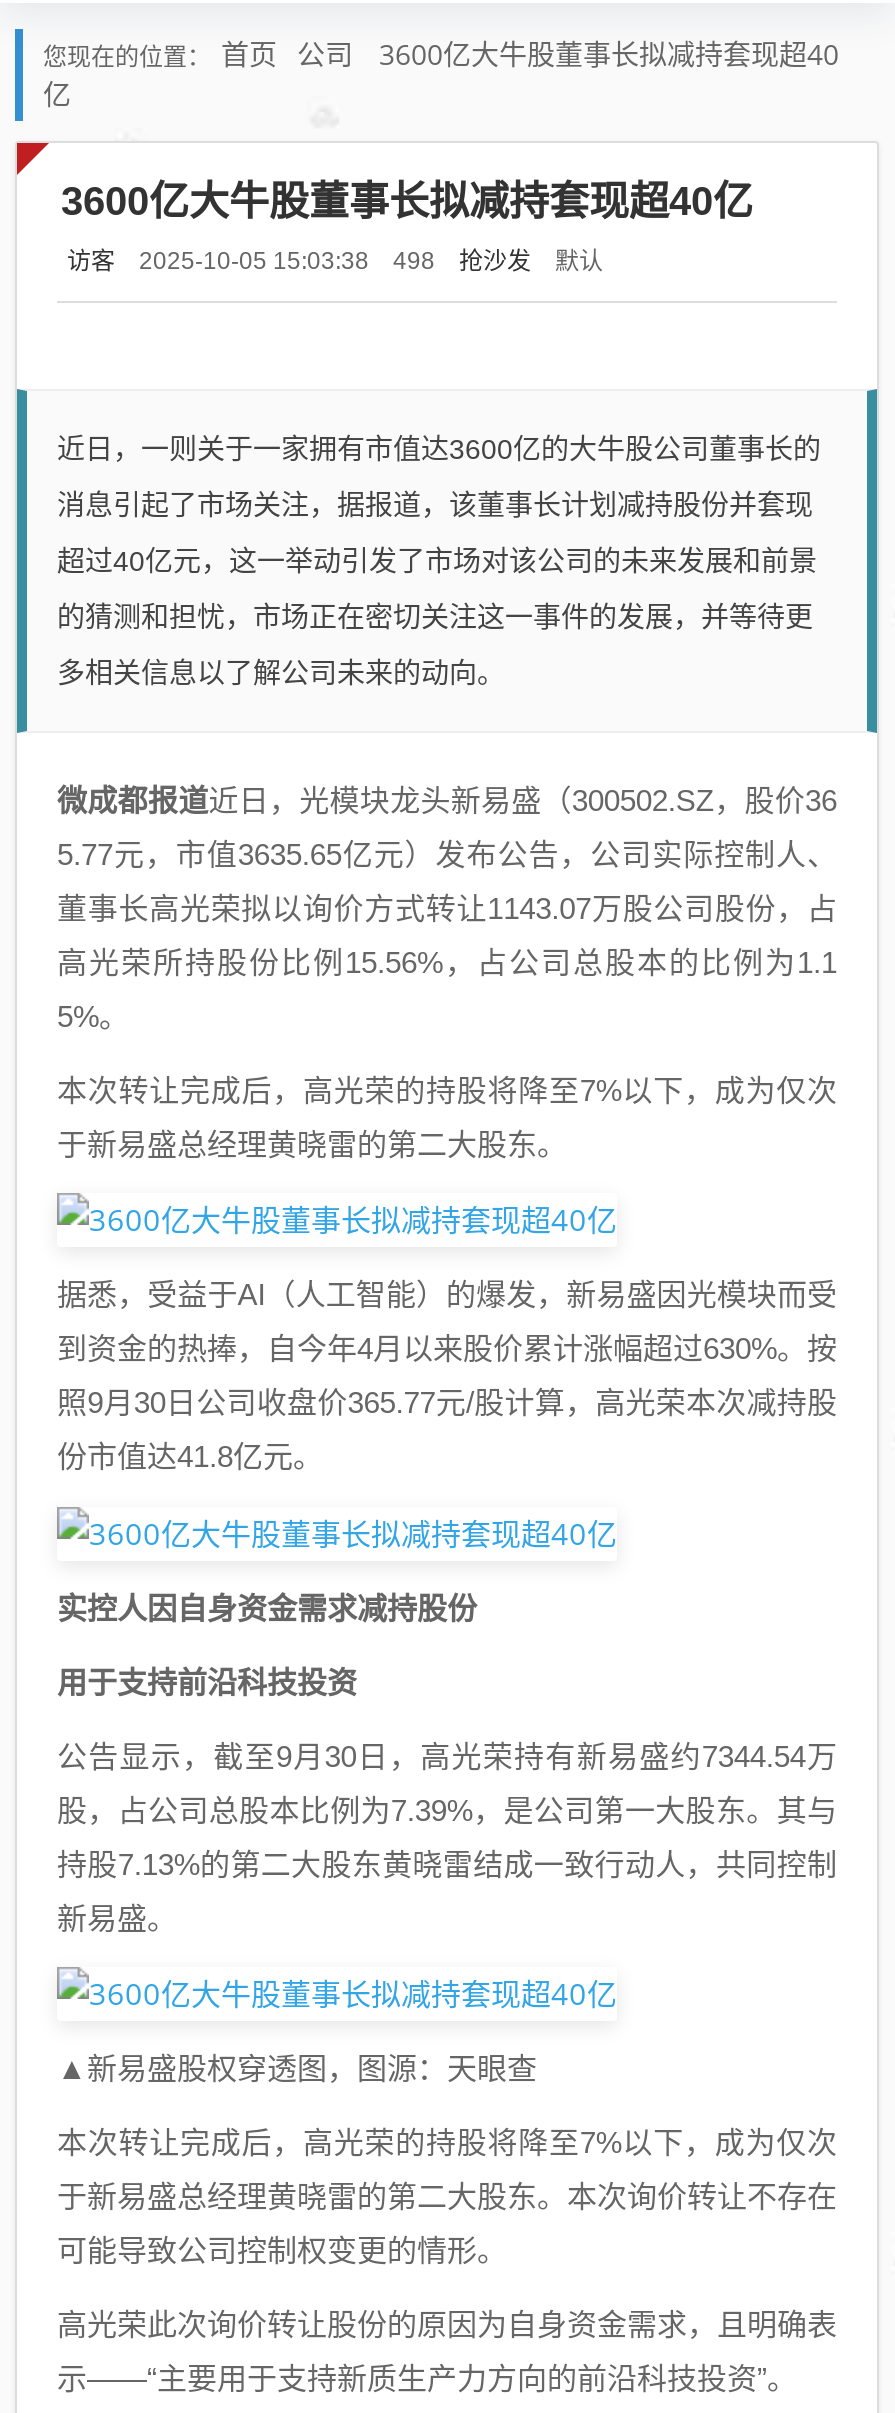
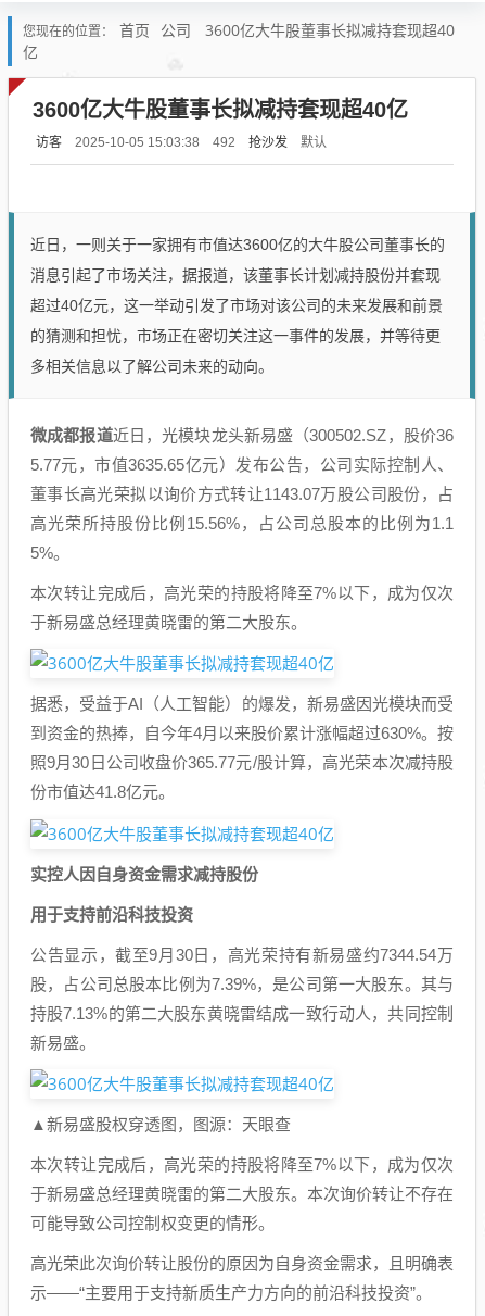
- 访客 2025-10-05 15:03:38 498 抢沙发 默认
+ 访客 2025-10-05 15:03:38 492 抢沙发 默认
